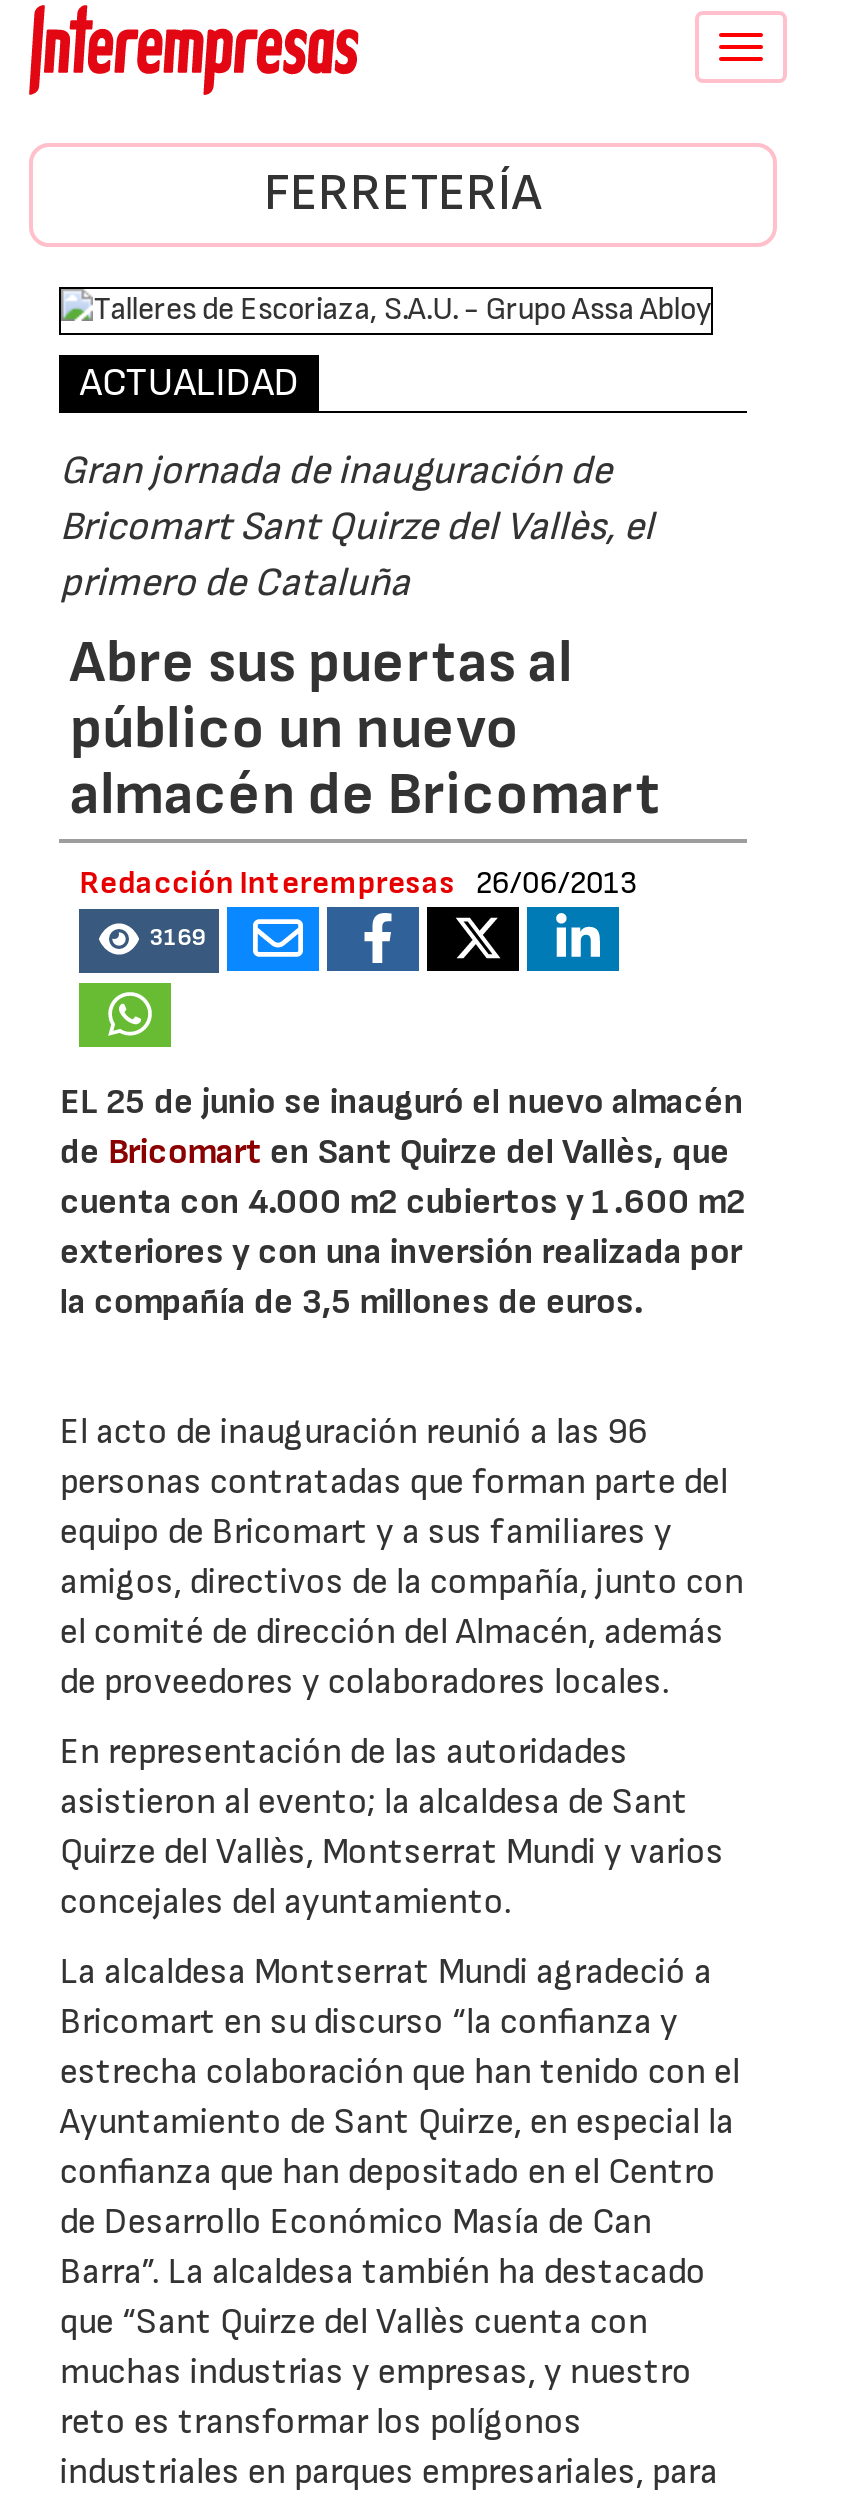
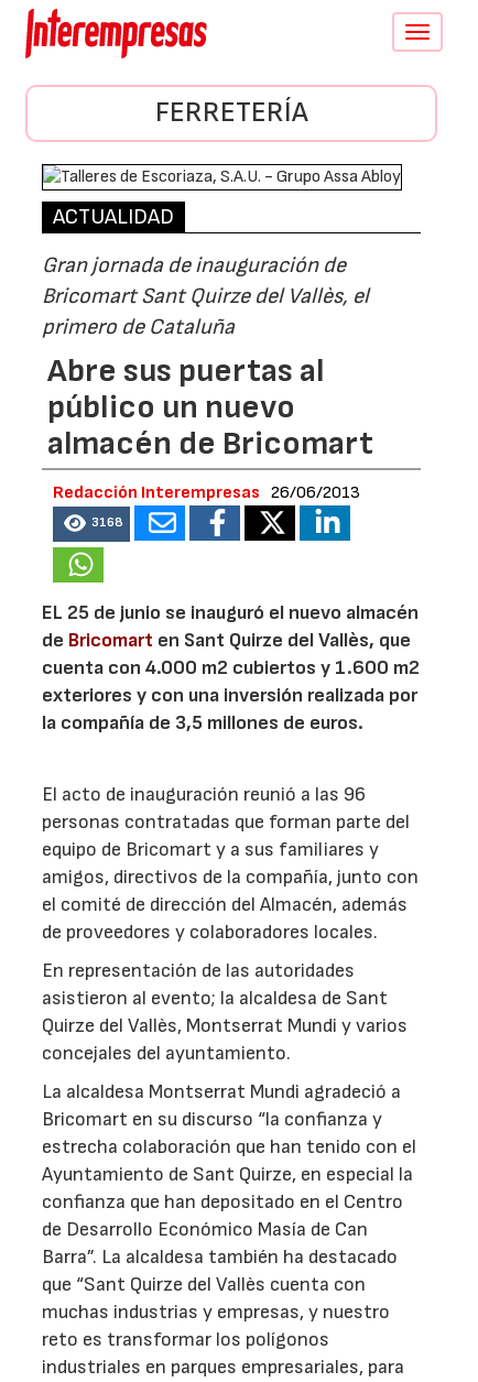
- 3169
+ 3168
